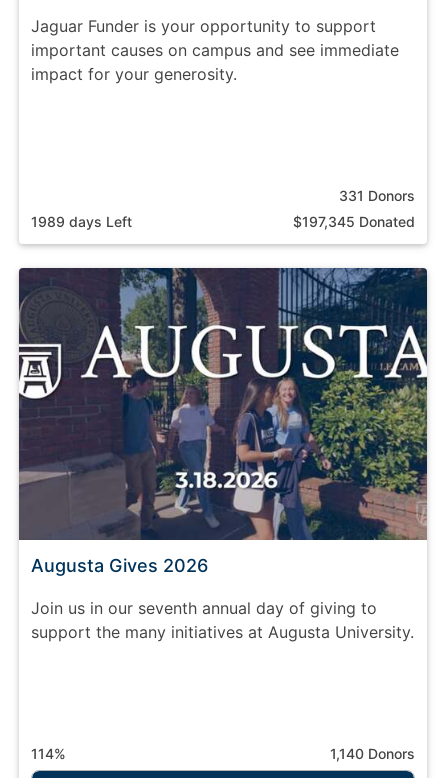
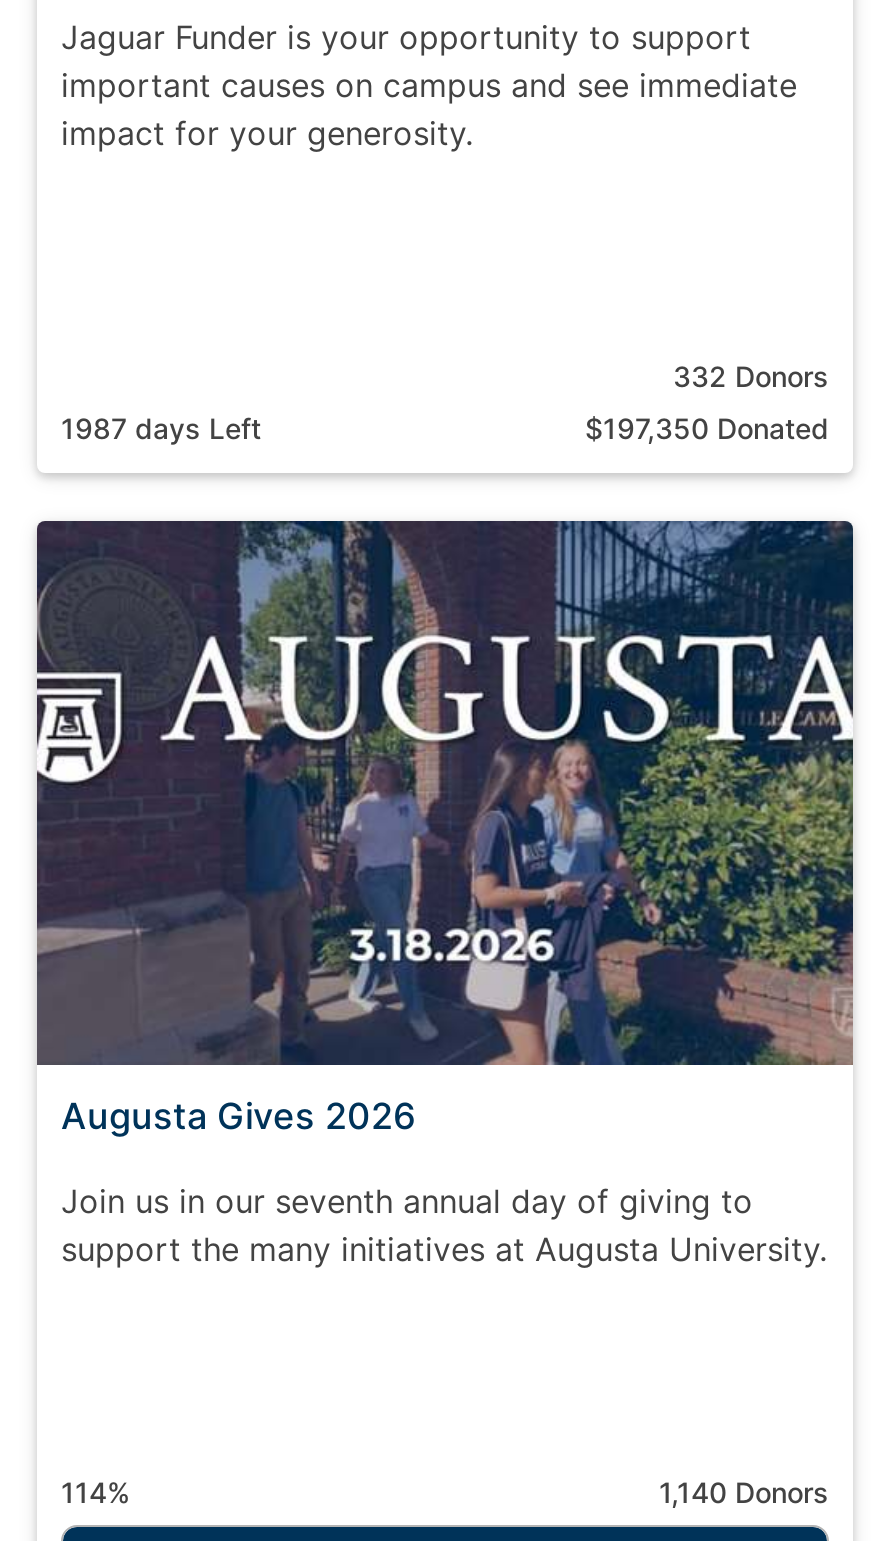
- 331 Donors
+ 332 Donors

- 1989 days Left
+ 1987 days Left

- $197,345 Donated
+ $197,350 Donated
